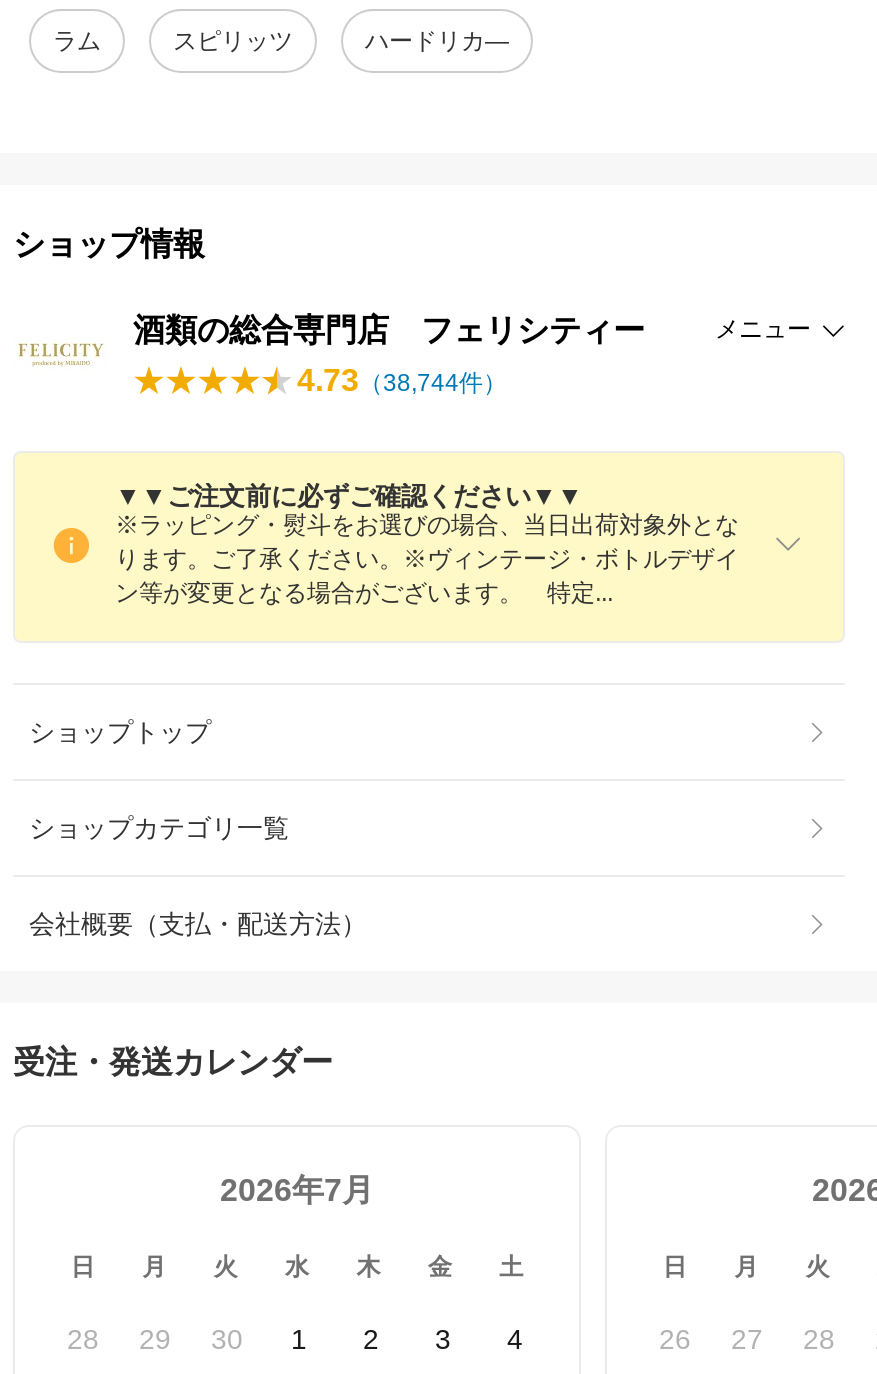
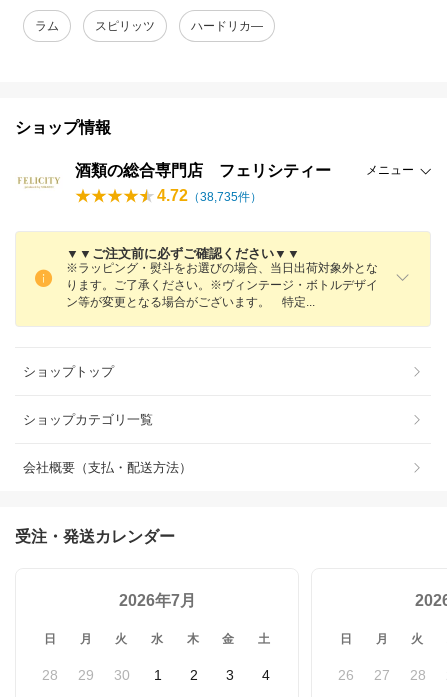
- 4.73（38,744件）
+ 4.72（38,735件）
